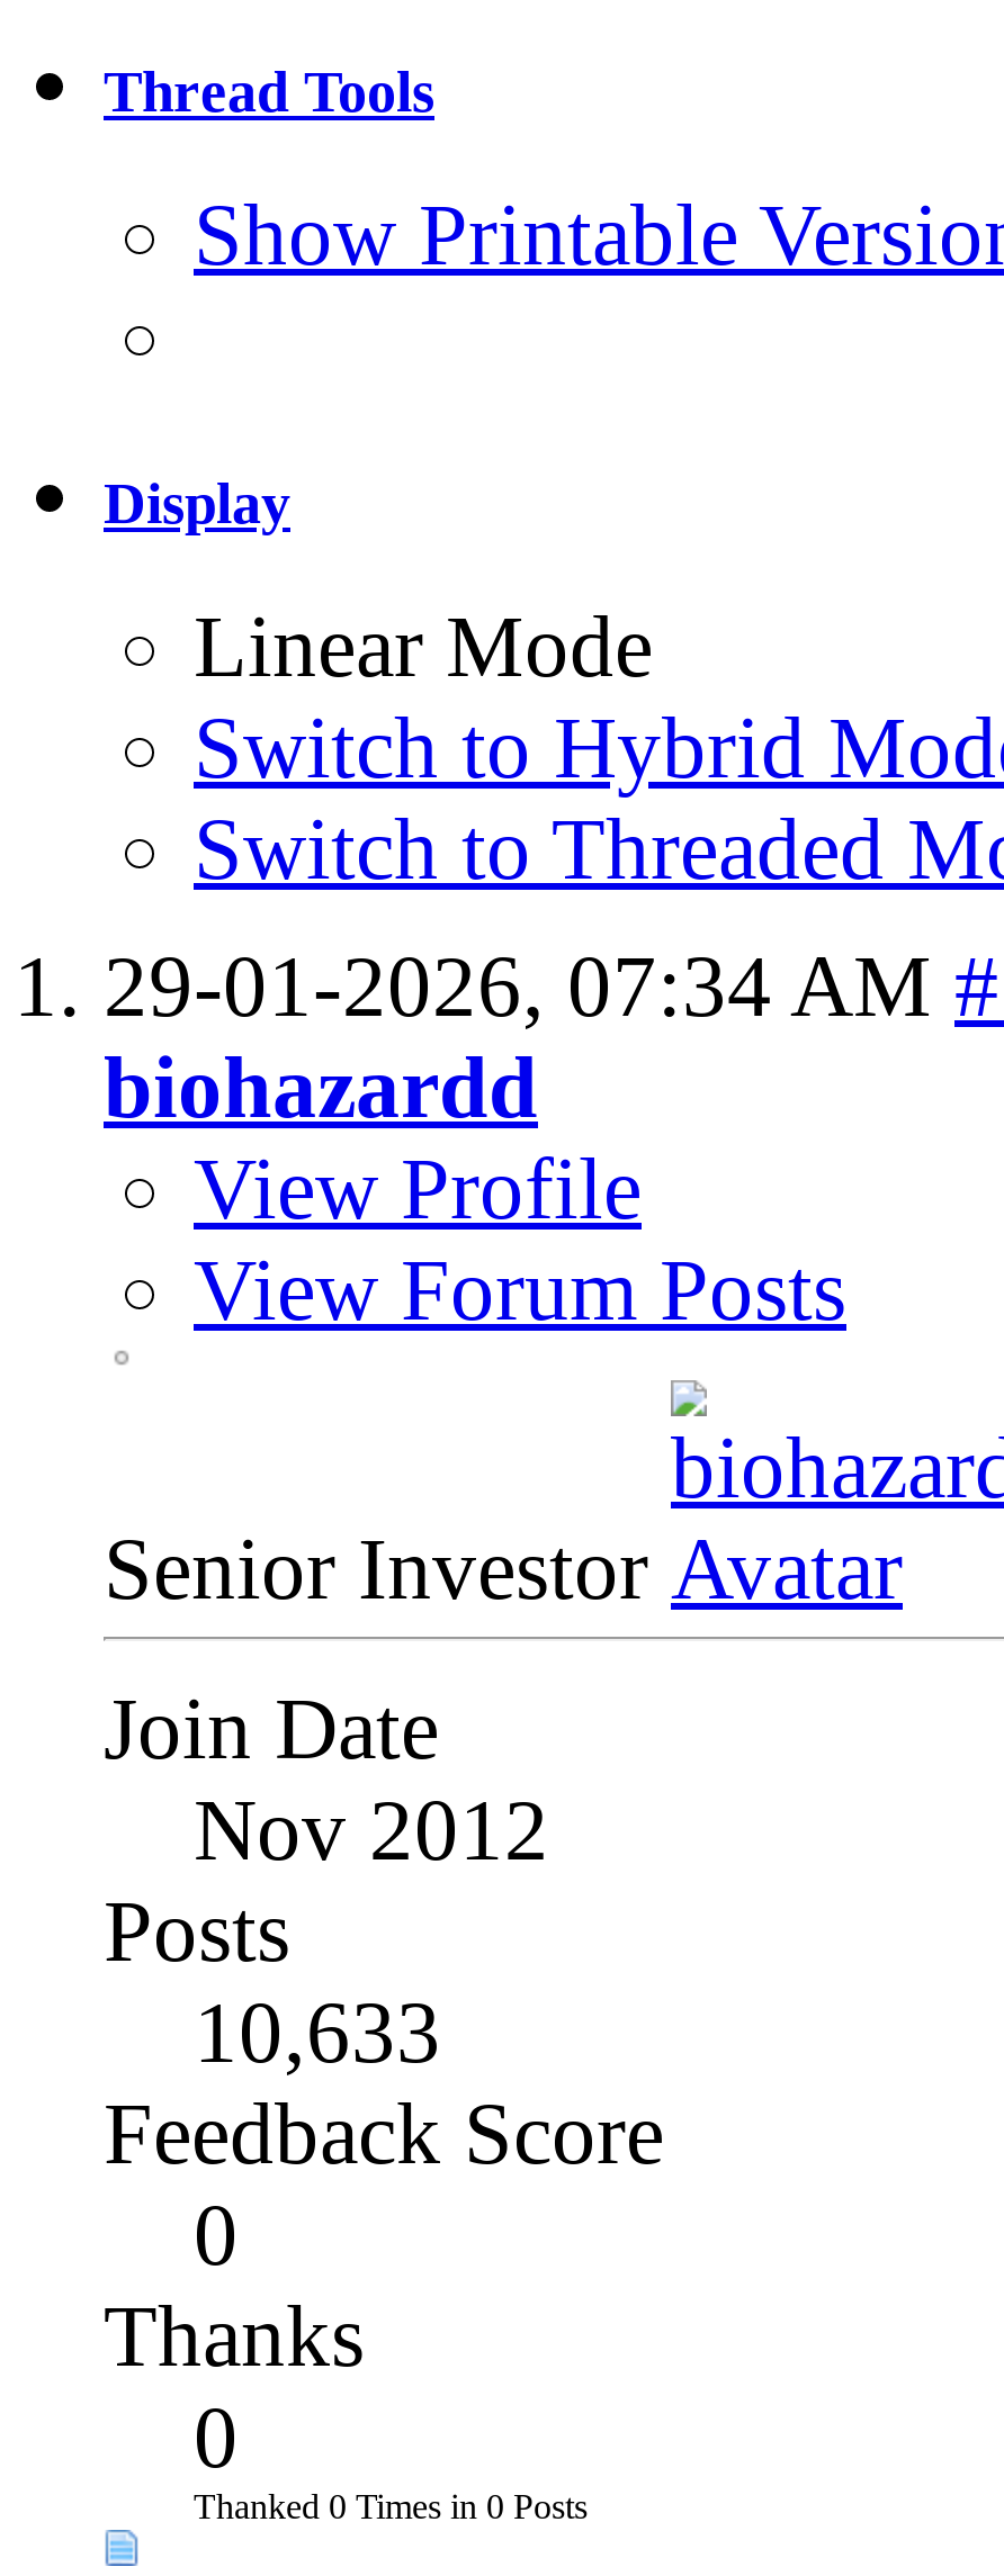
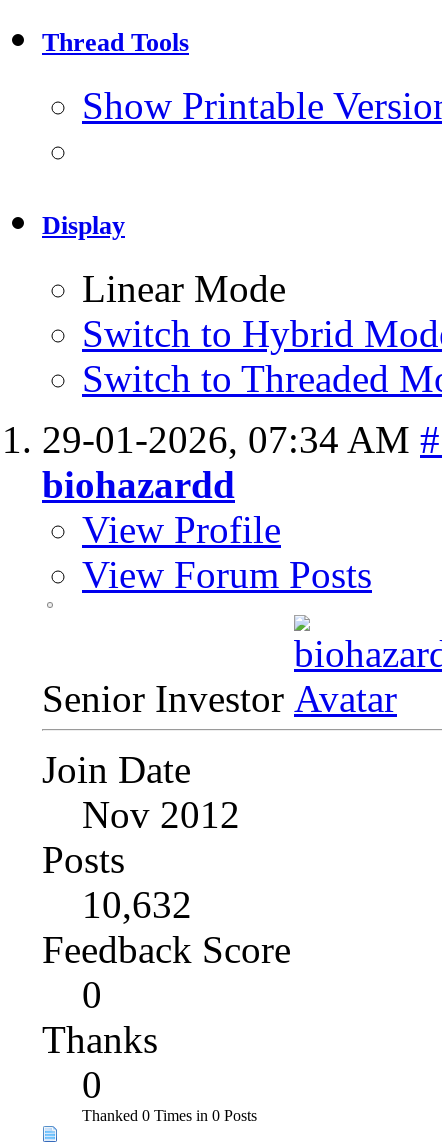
- 10,633
+ 10,632
